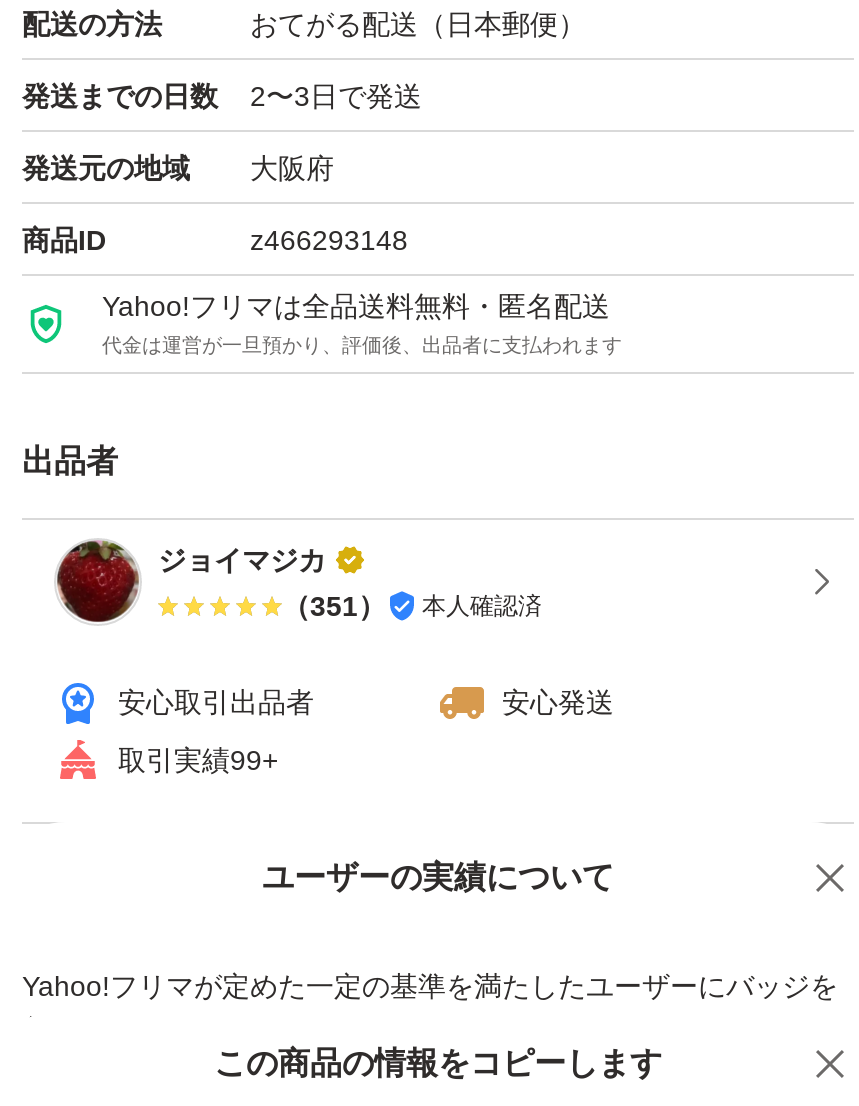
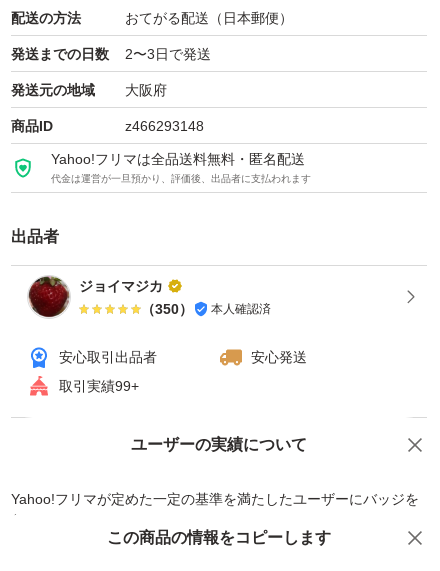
- （351） 本人確認済
+ （350） 本人確認済
